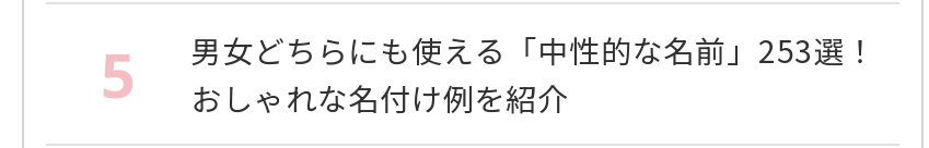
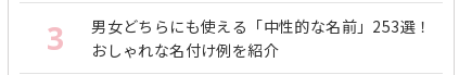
- 5 男女どちらにも使える「中性的な名前」253選！ おしゃれな名付け例を紹介
+ 3 男女どちらにも使える「中性的な名前」253選！ おしゃれな名付け例を紹介
